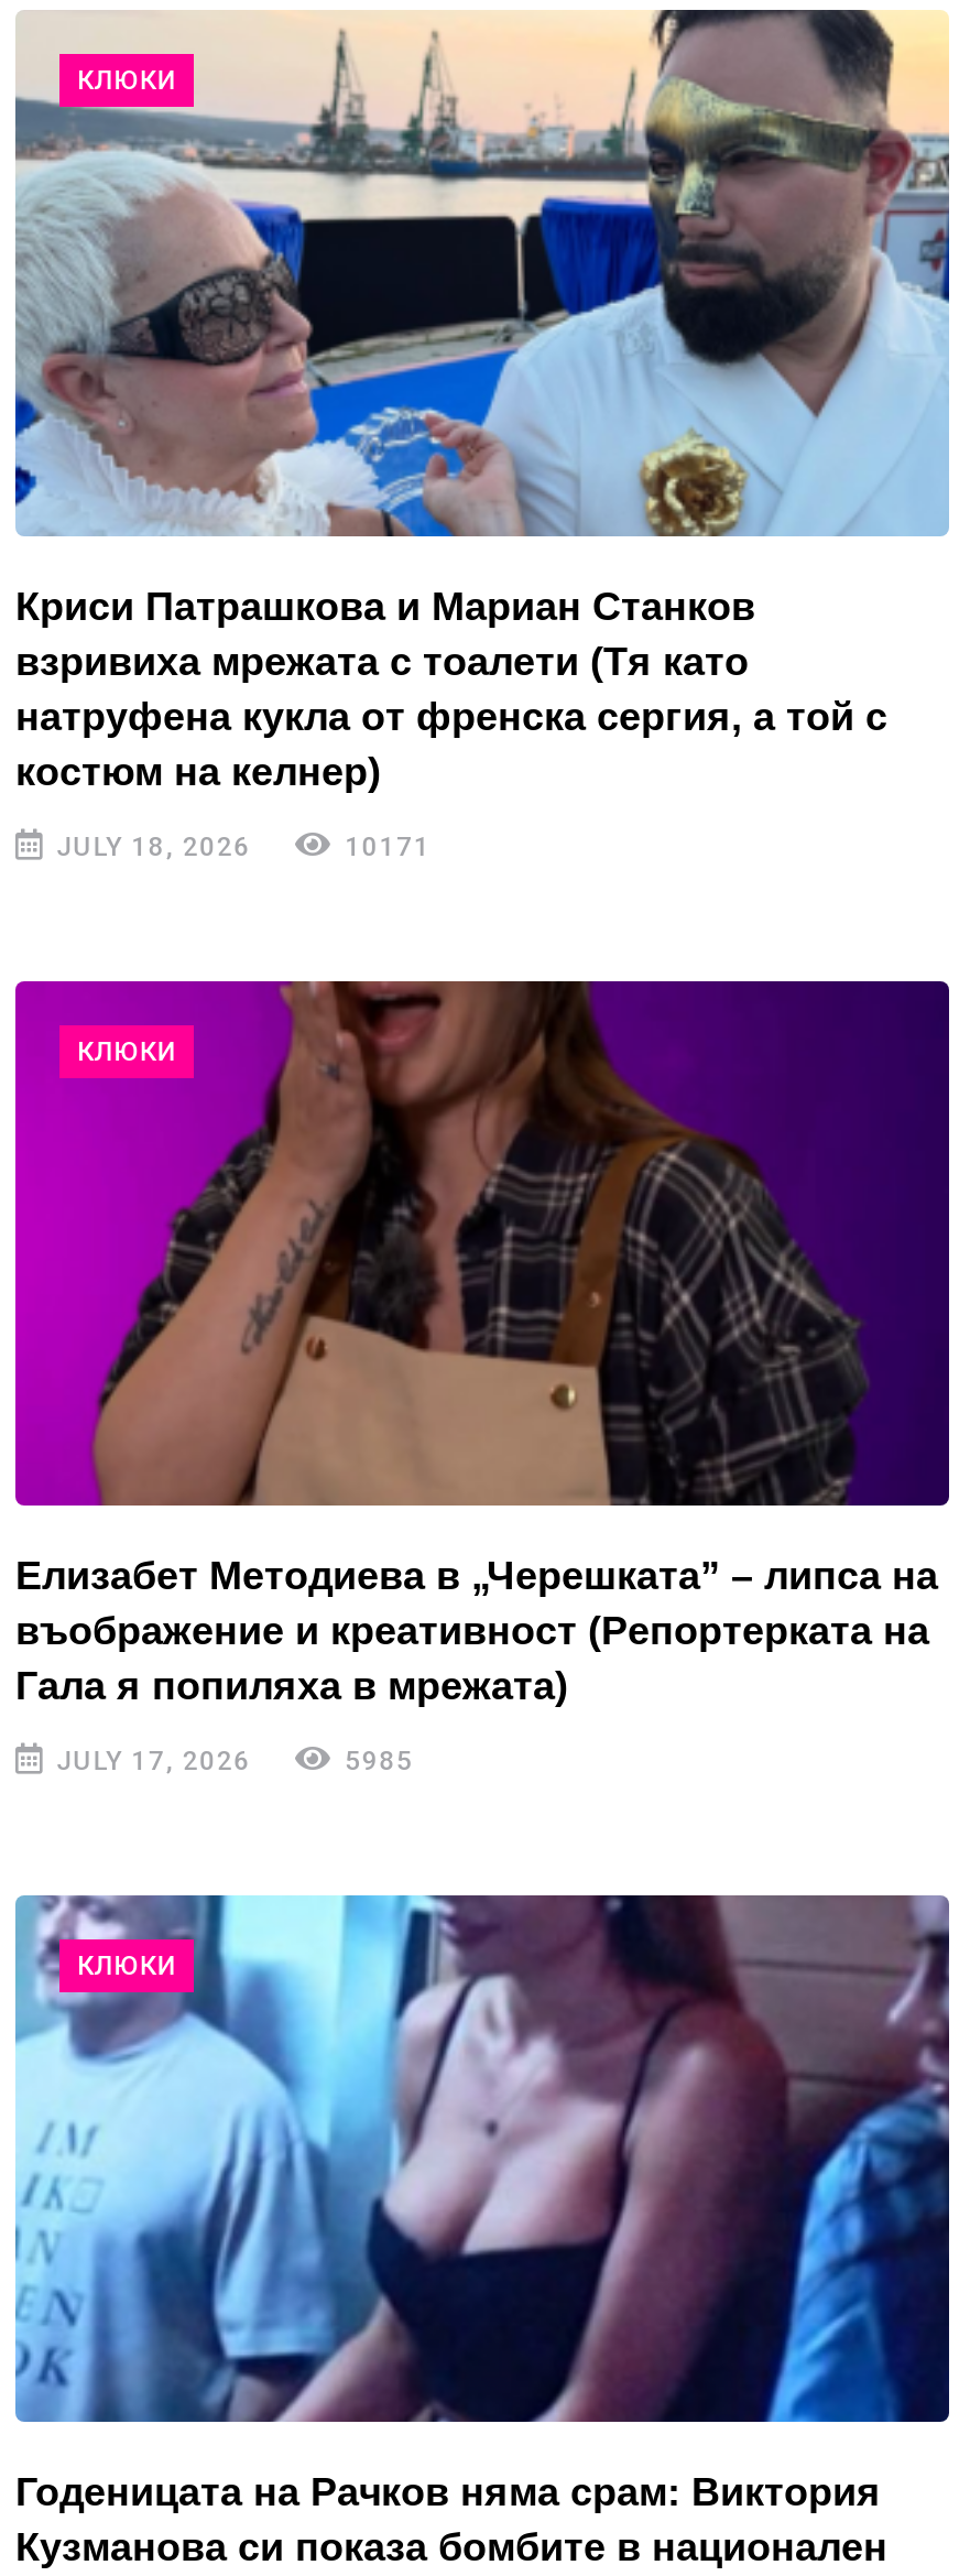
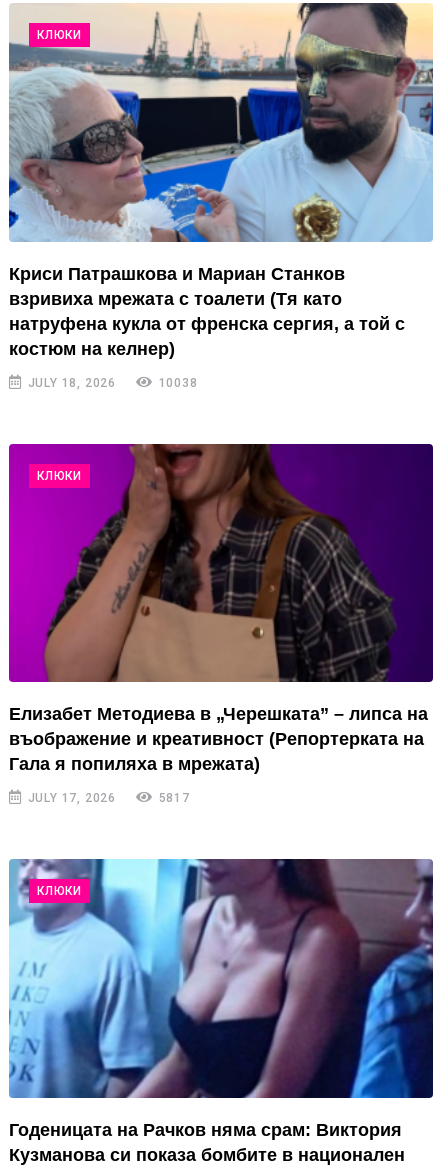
- 10171
+ 10038

- 5985
+ 5817
